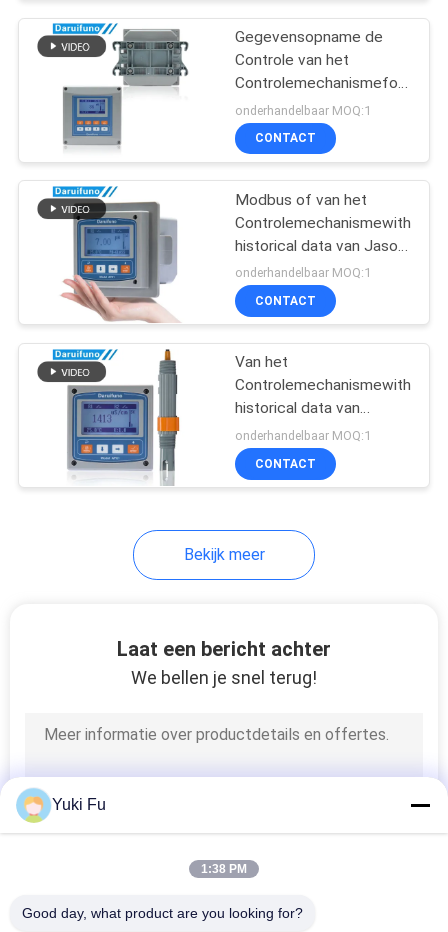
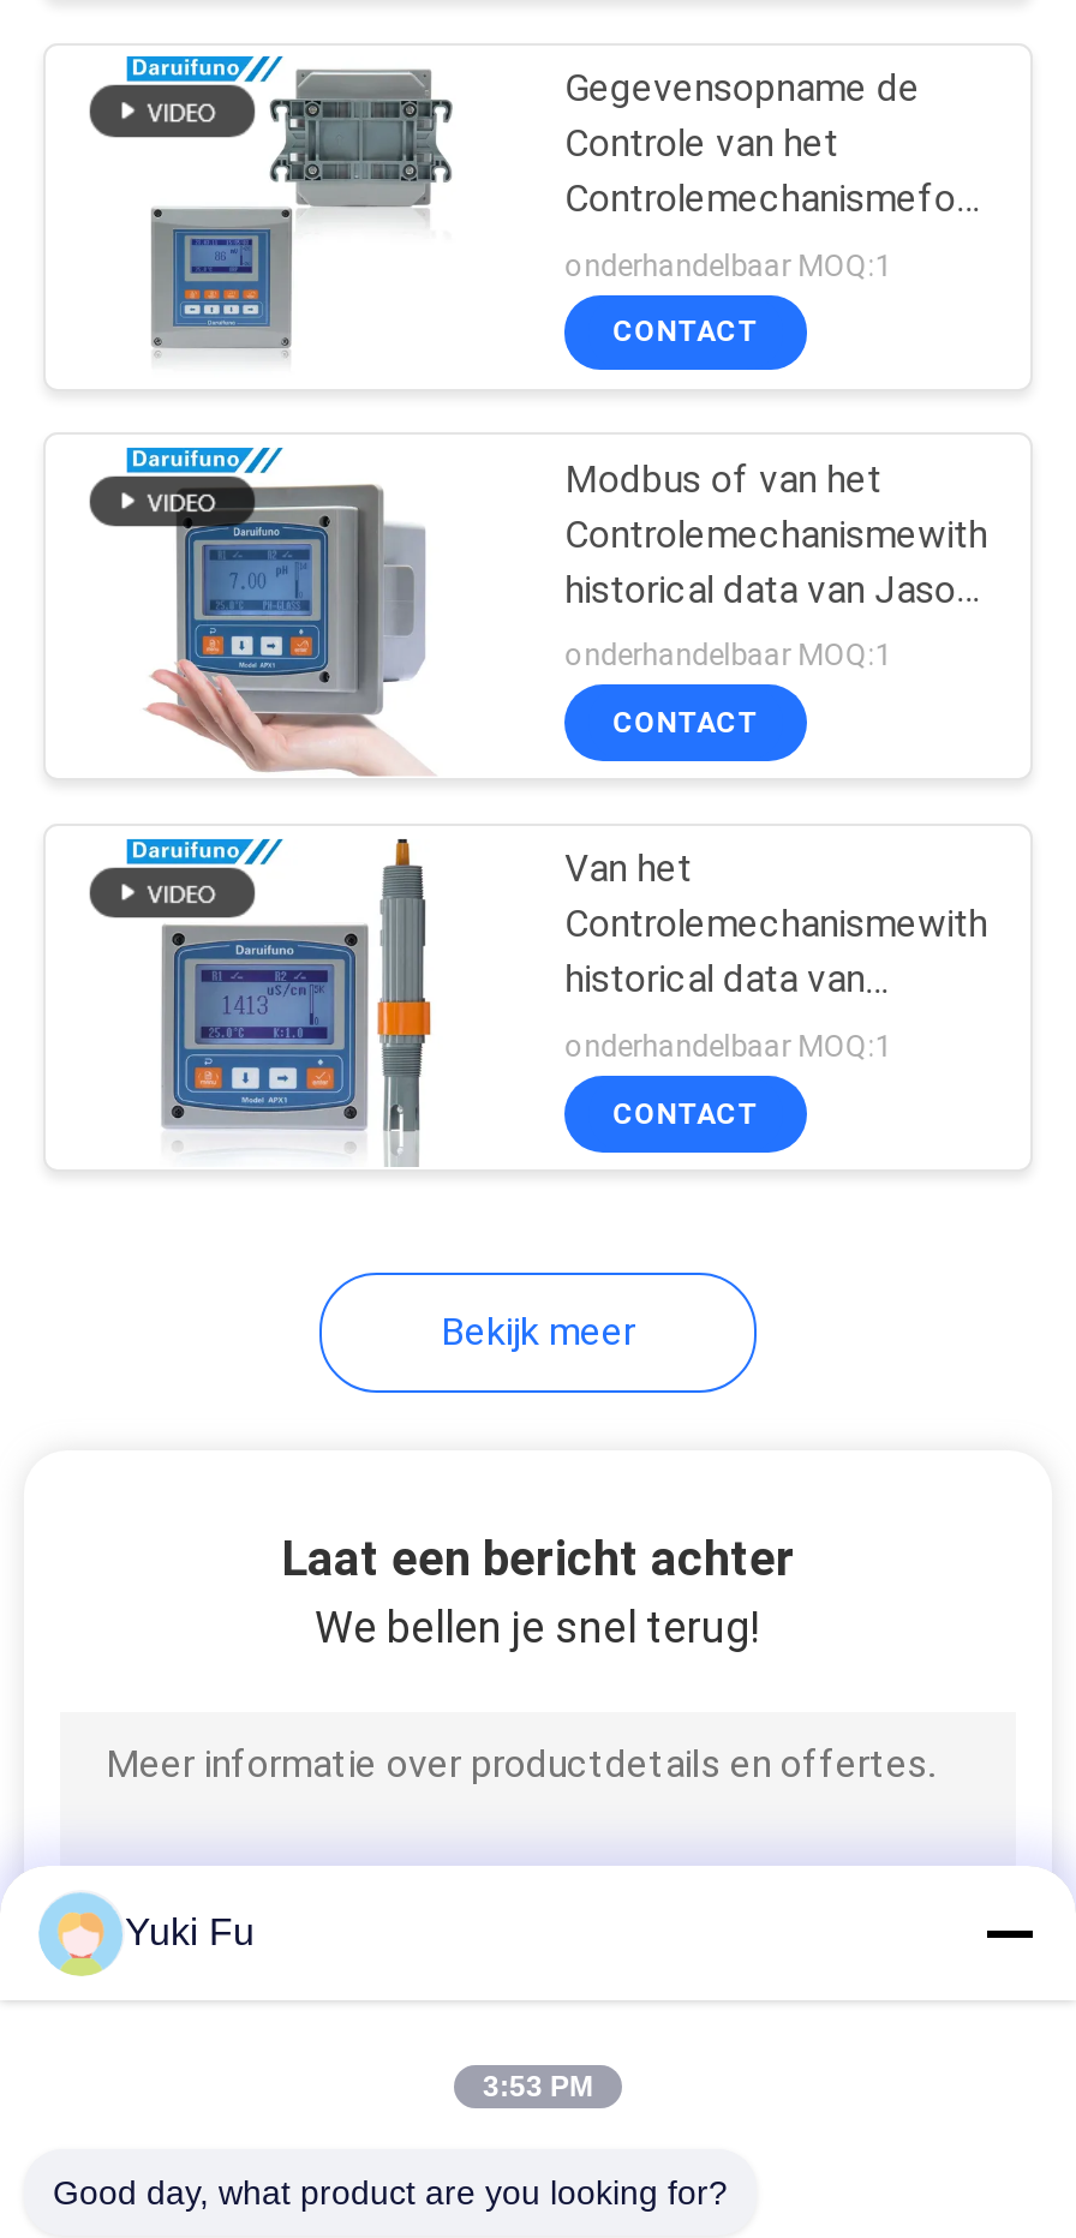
- 1:38 PM
+ 3:53 PM
